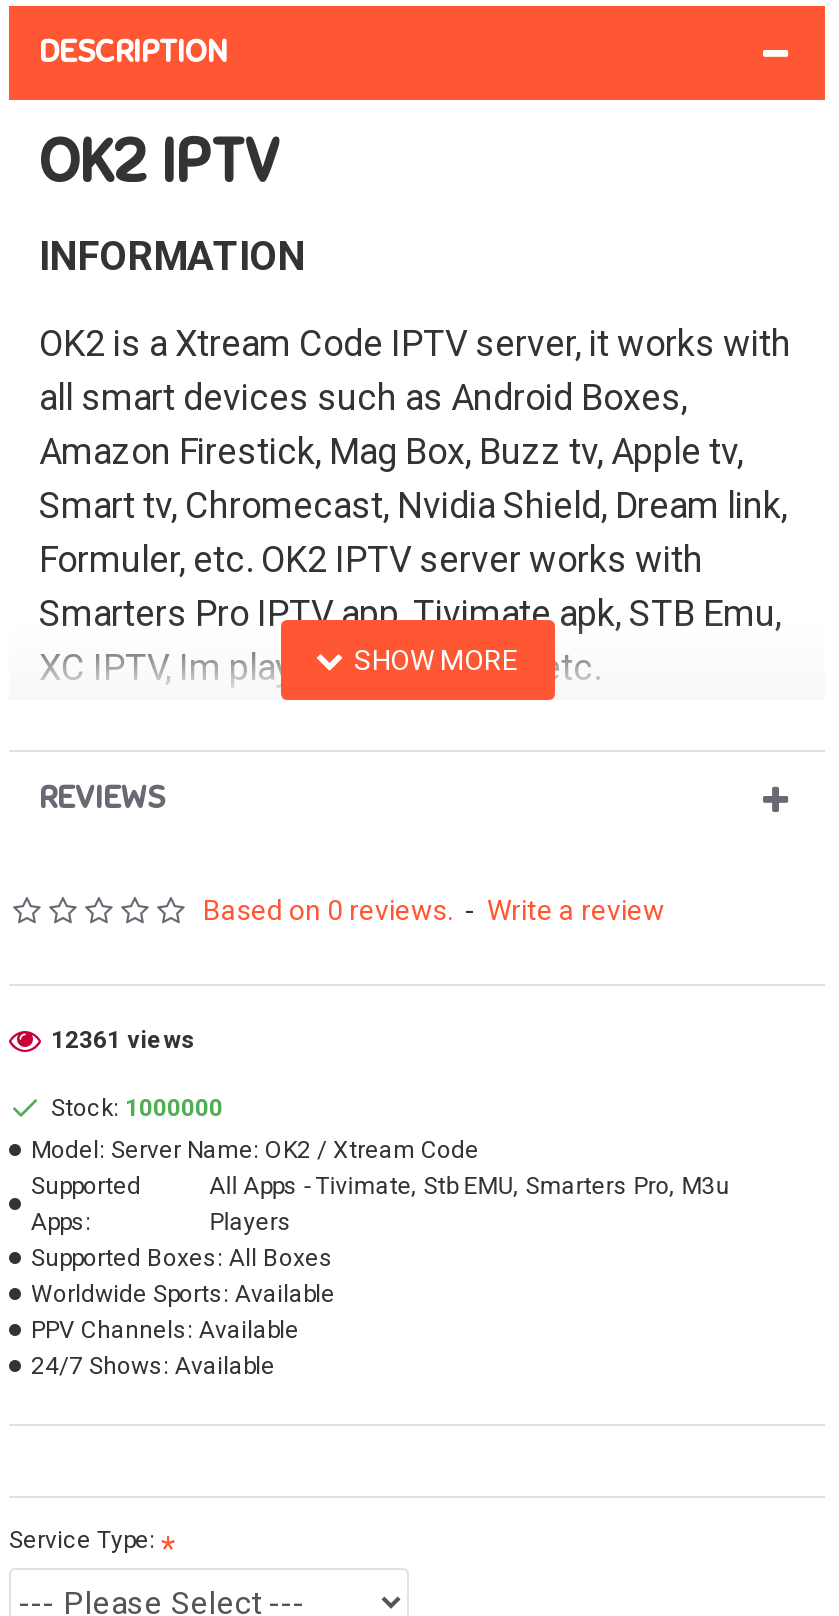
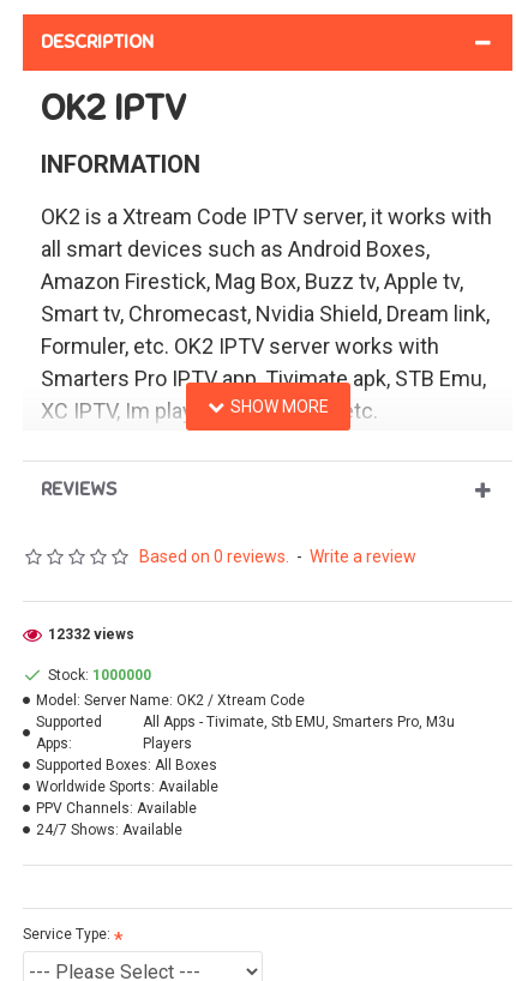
- 12361 views
+ 12332 views
